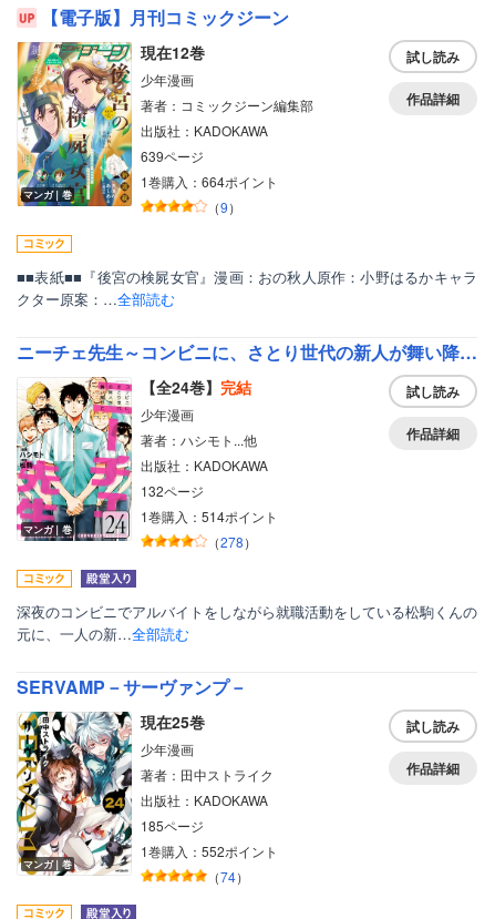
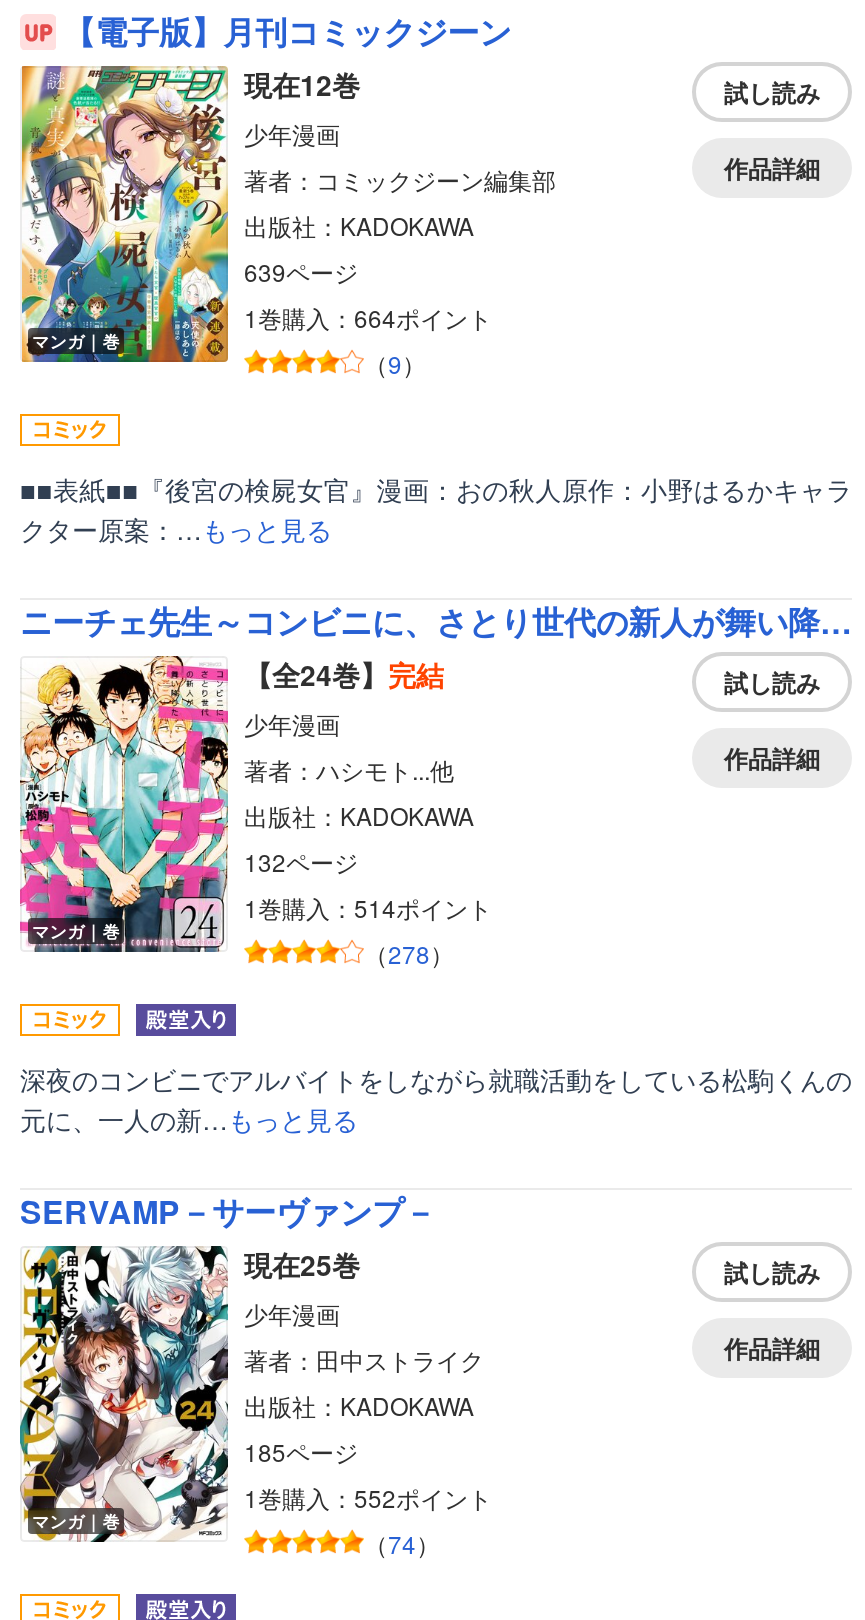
- クター原案：…全部読む
+ クター原案：…もっと見る

- 元に、一人の新…全部読む
+ 元に、一人の新…もっと見る
